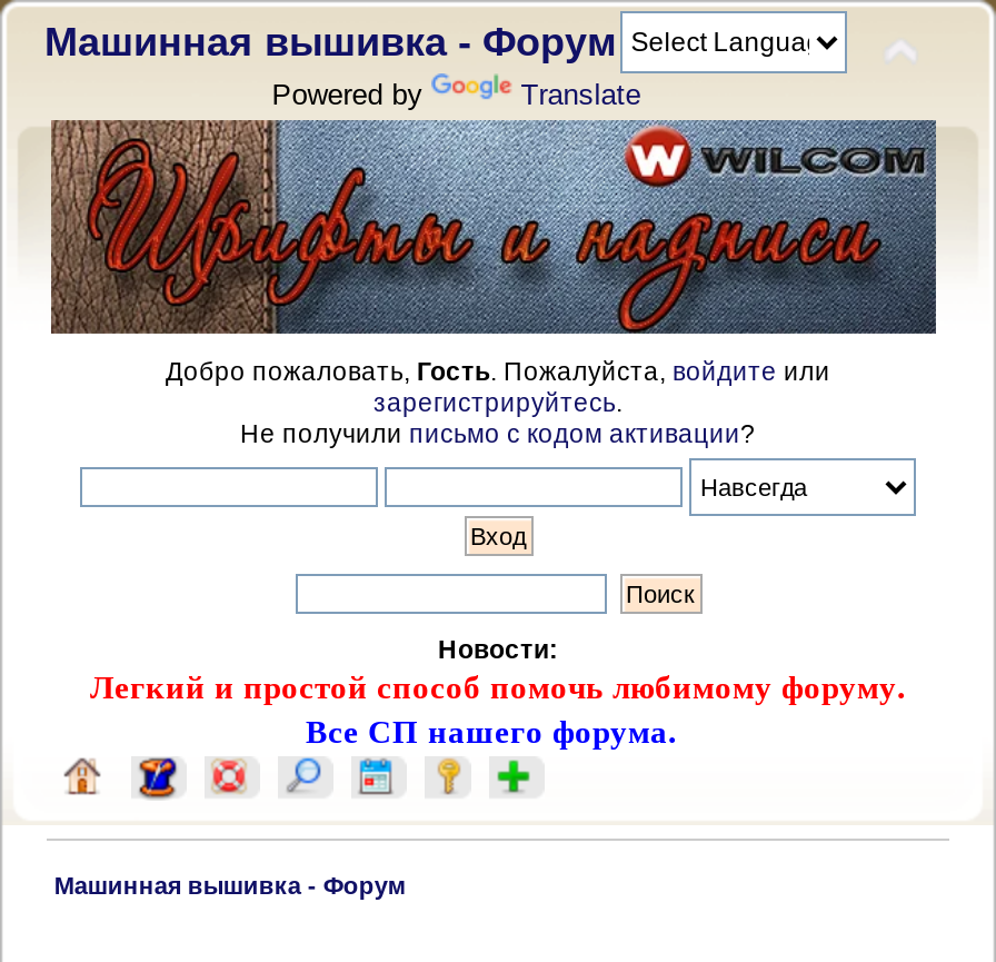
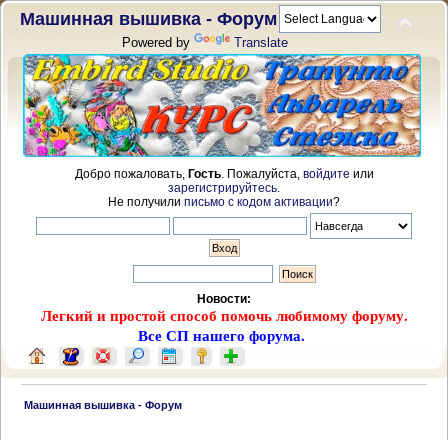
- [image]
+ [image]
